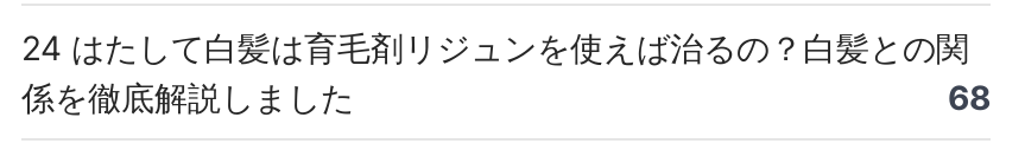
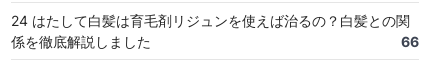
- 68
+ 66
